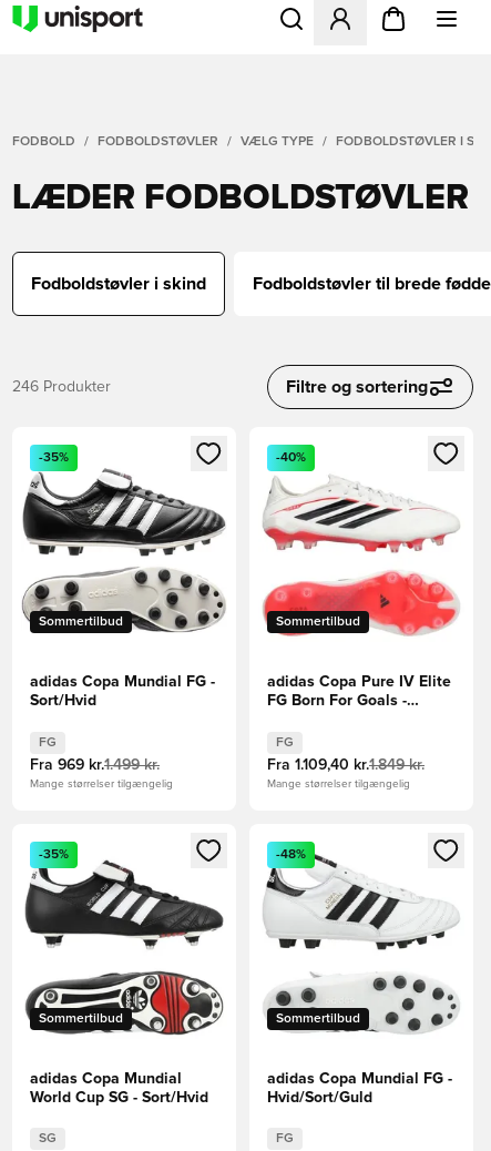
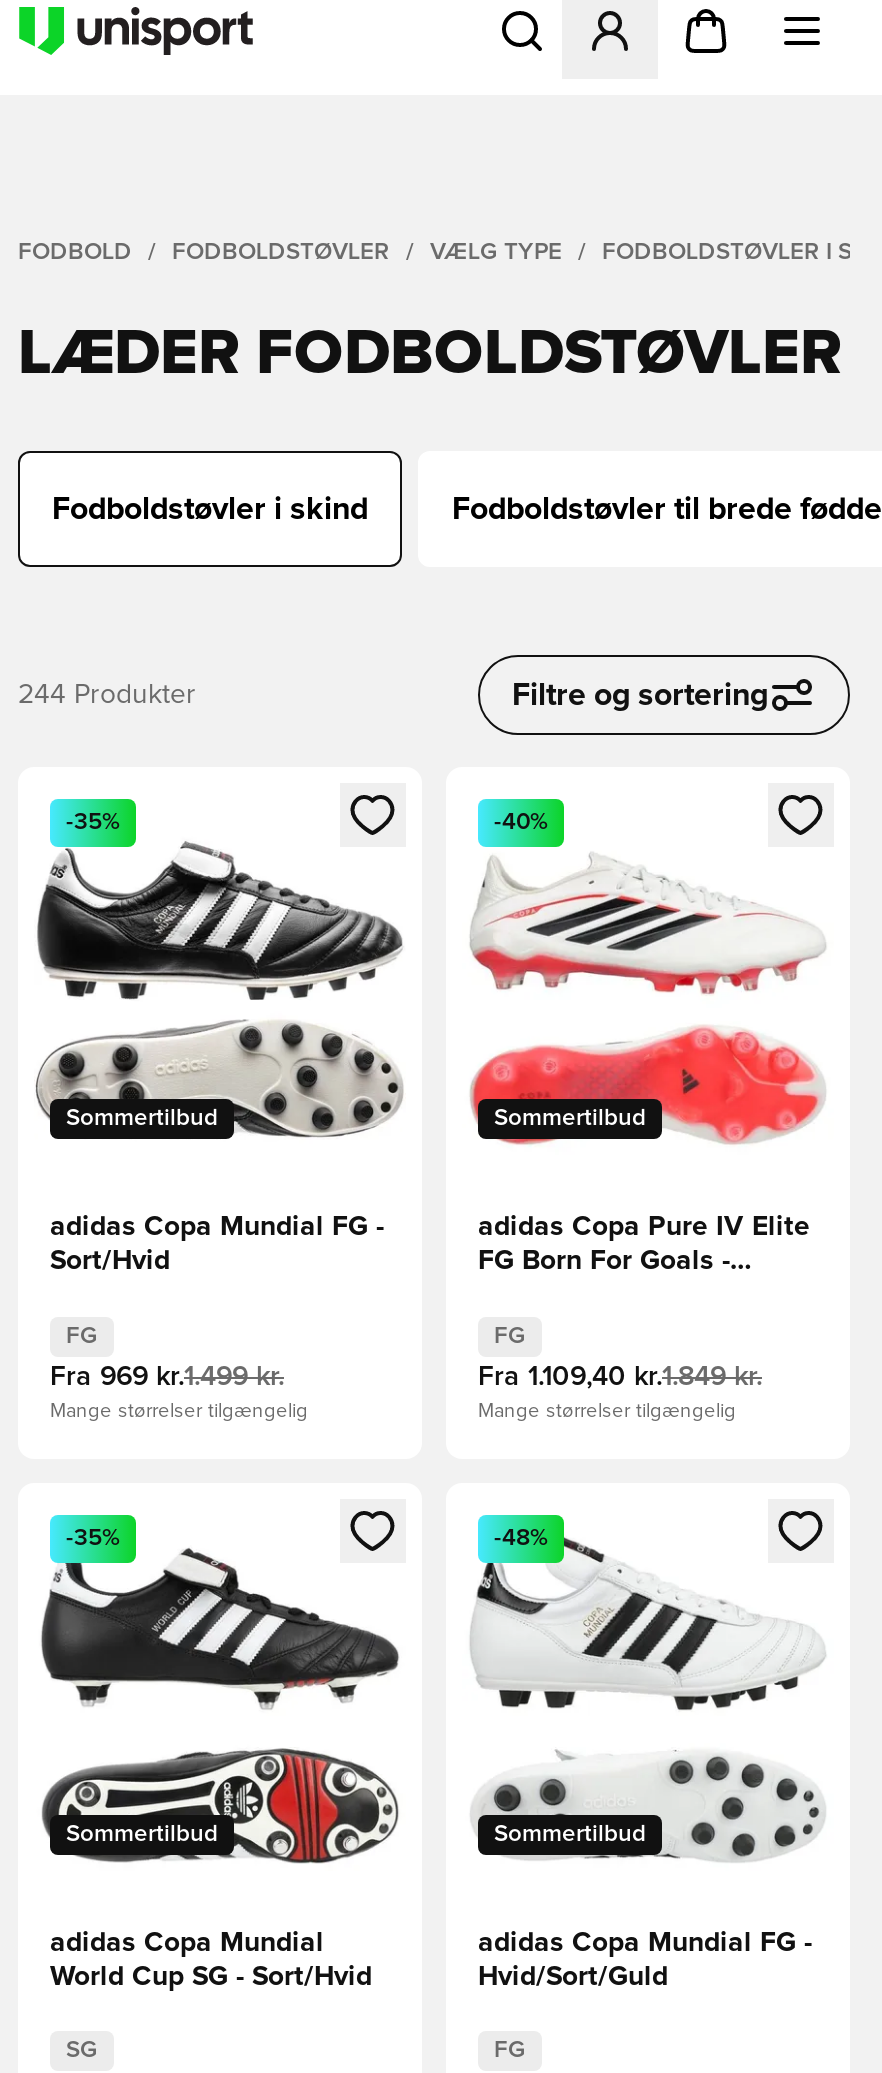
- 246 Produkter
+ 244 Produkter
